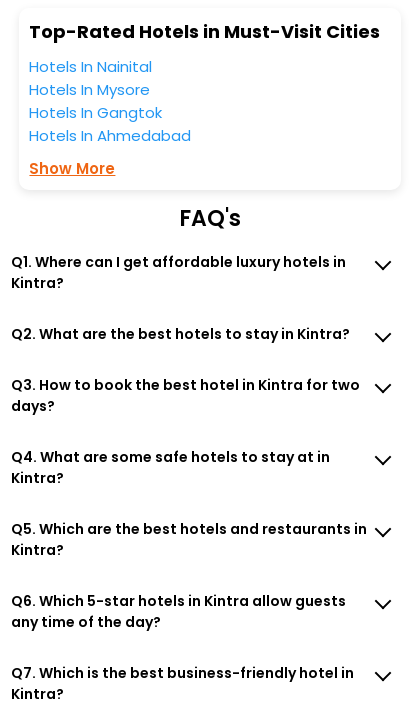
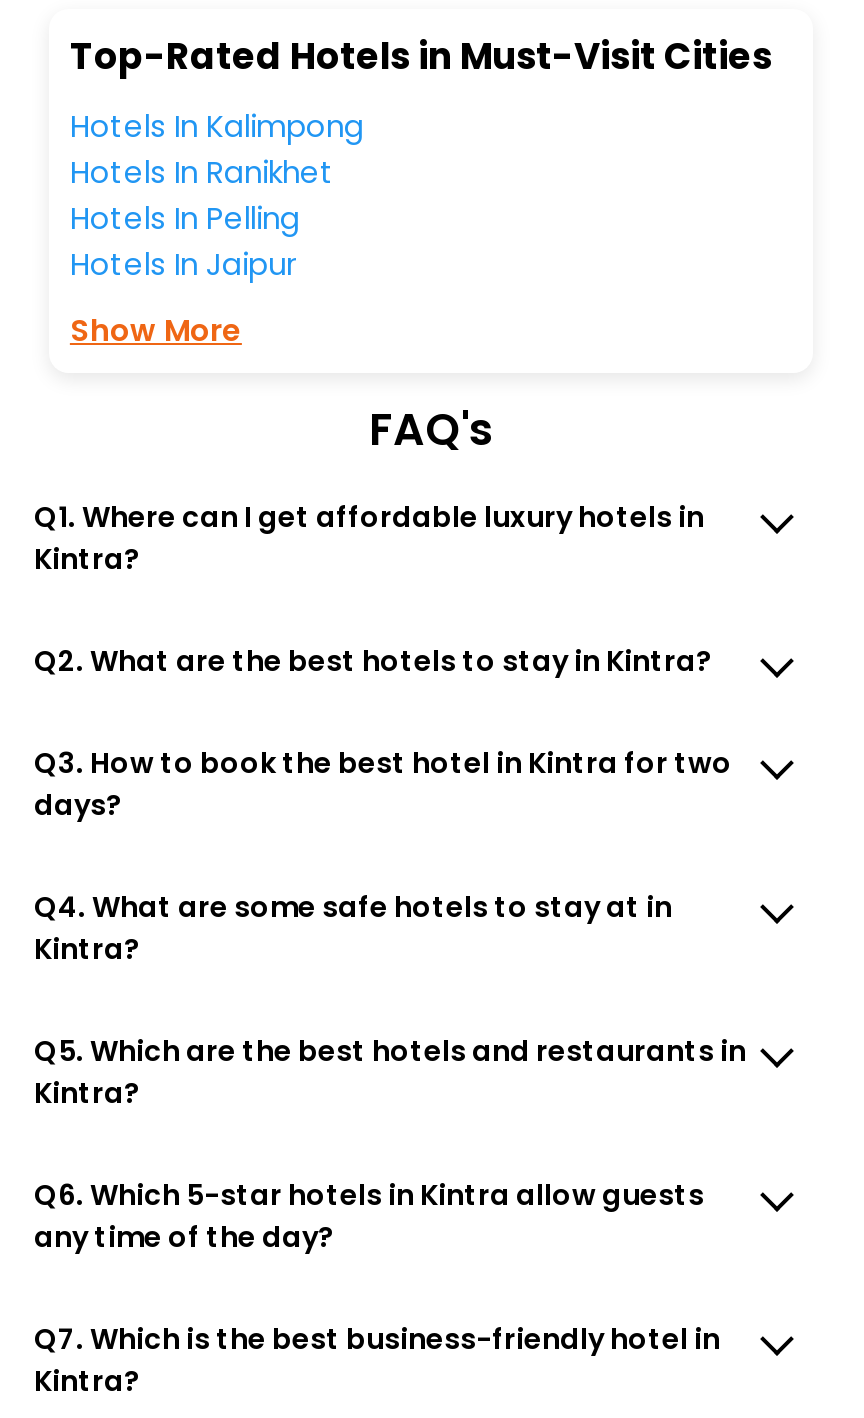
- Hotels In Nainital
+ Hotels In Kalimpong

- Hotels In Mysore
+ Hotels In Ranikhet

- Hotels In Gangtok
+ Hotels In Pelling

- Hotels In Ahmedabad
+ Hotels In Jaipur
